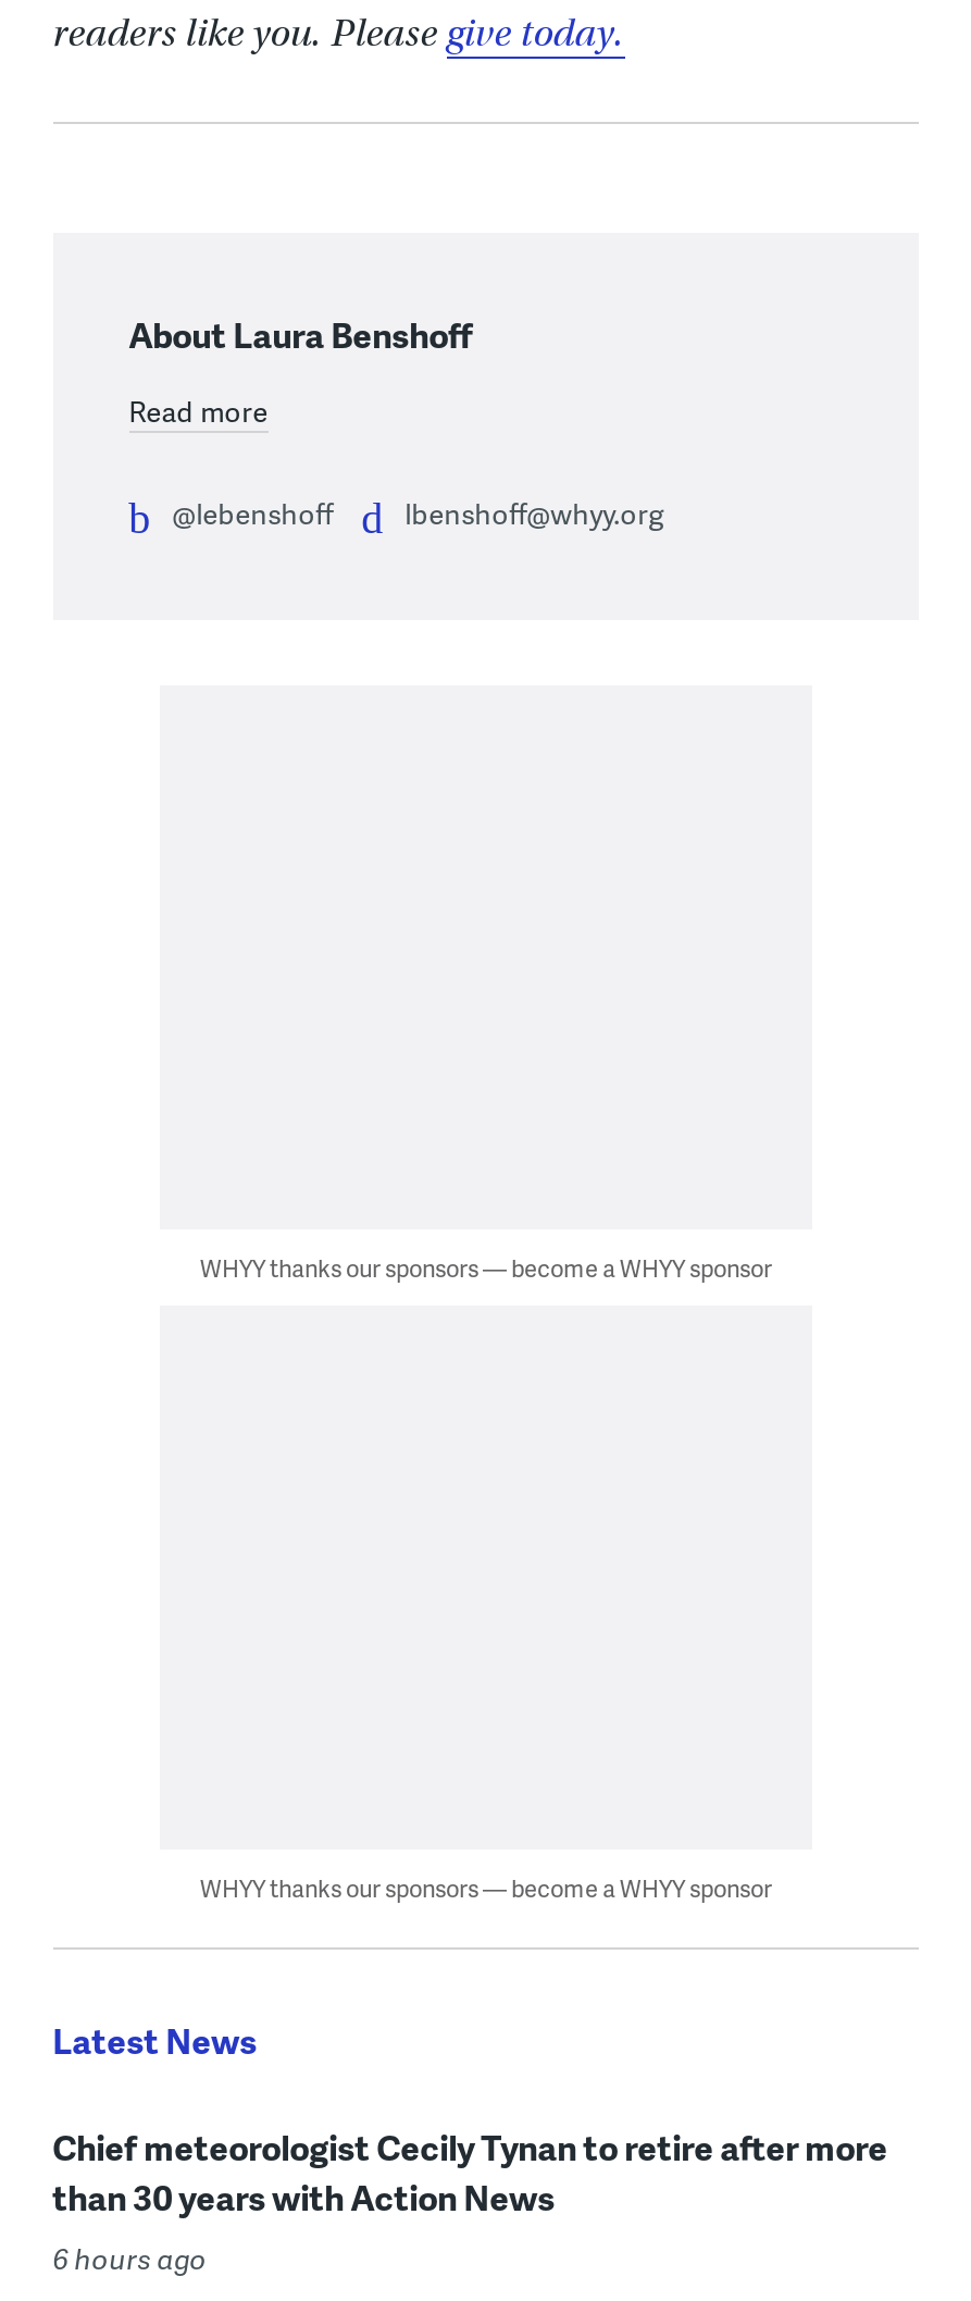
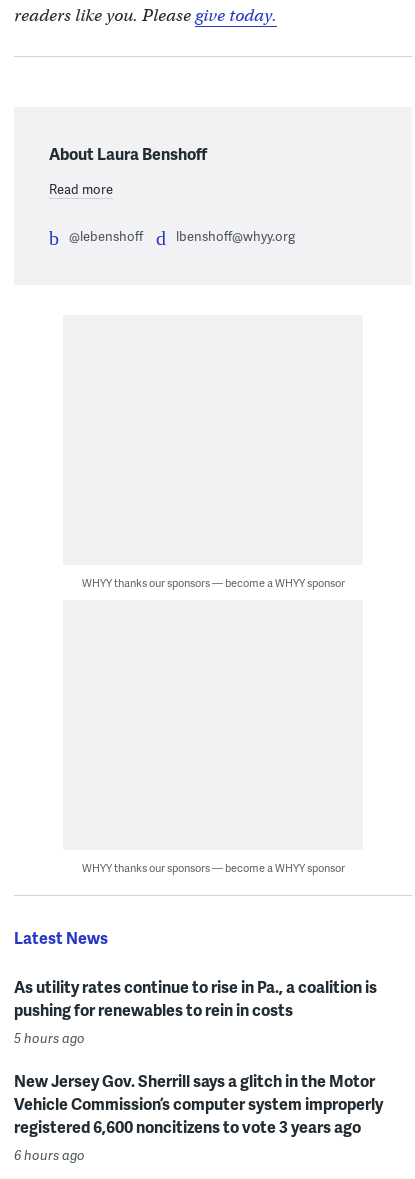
- Chief meteorologist Cecily Tynan to retire after more
- than 30 years with Action News
+ As utility rates continue to rise in Pa., a coalition is
+ pushing for renewables to rein in costs
+ 5 hours ago
+ New Jersey Gov. Sherrill says a glitch in the Motor
+ Vehicle Commission’s computer system improperly
+ registered 6,600 noncitizens to vote 3 years ago
